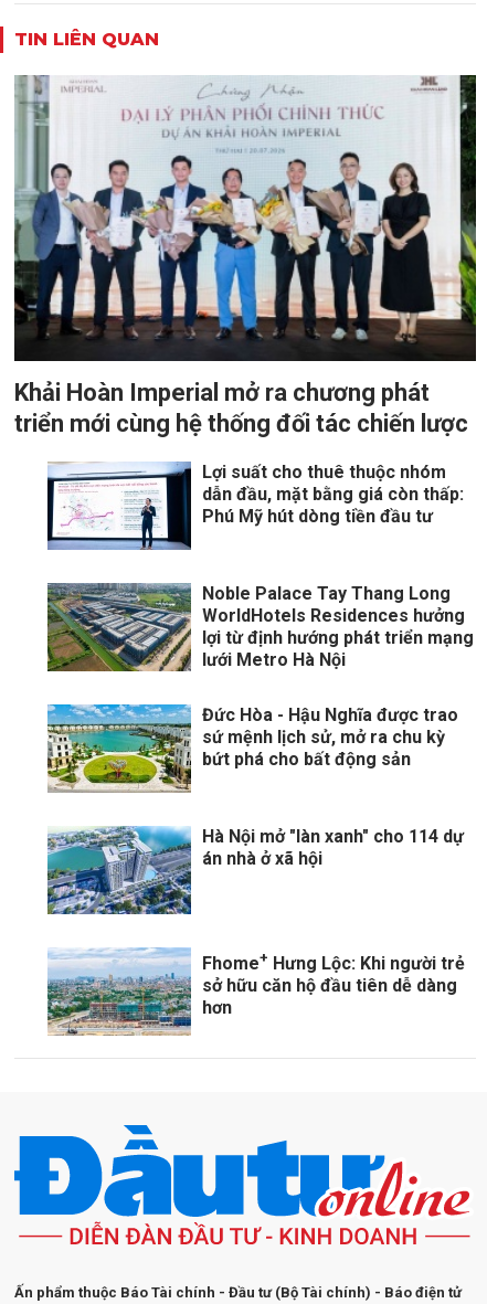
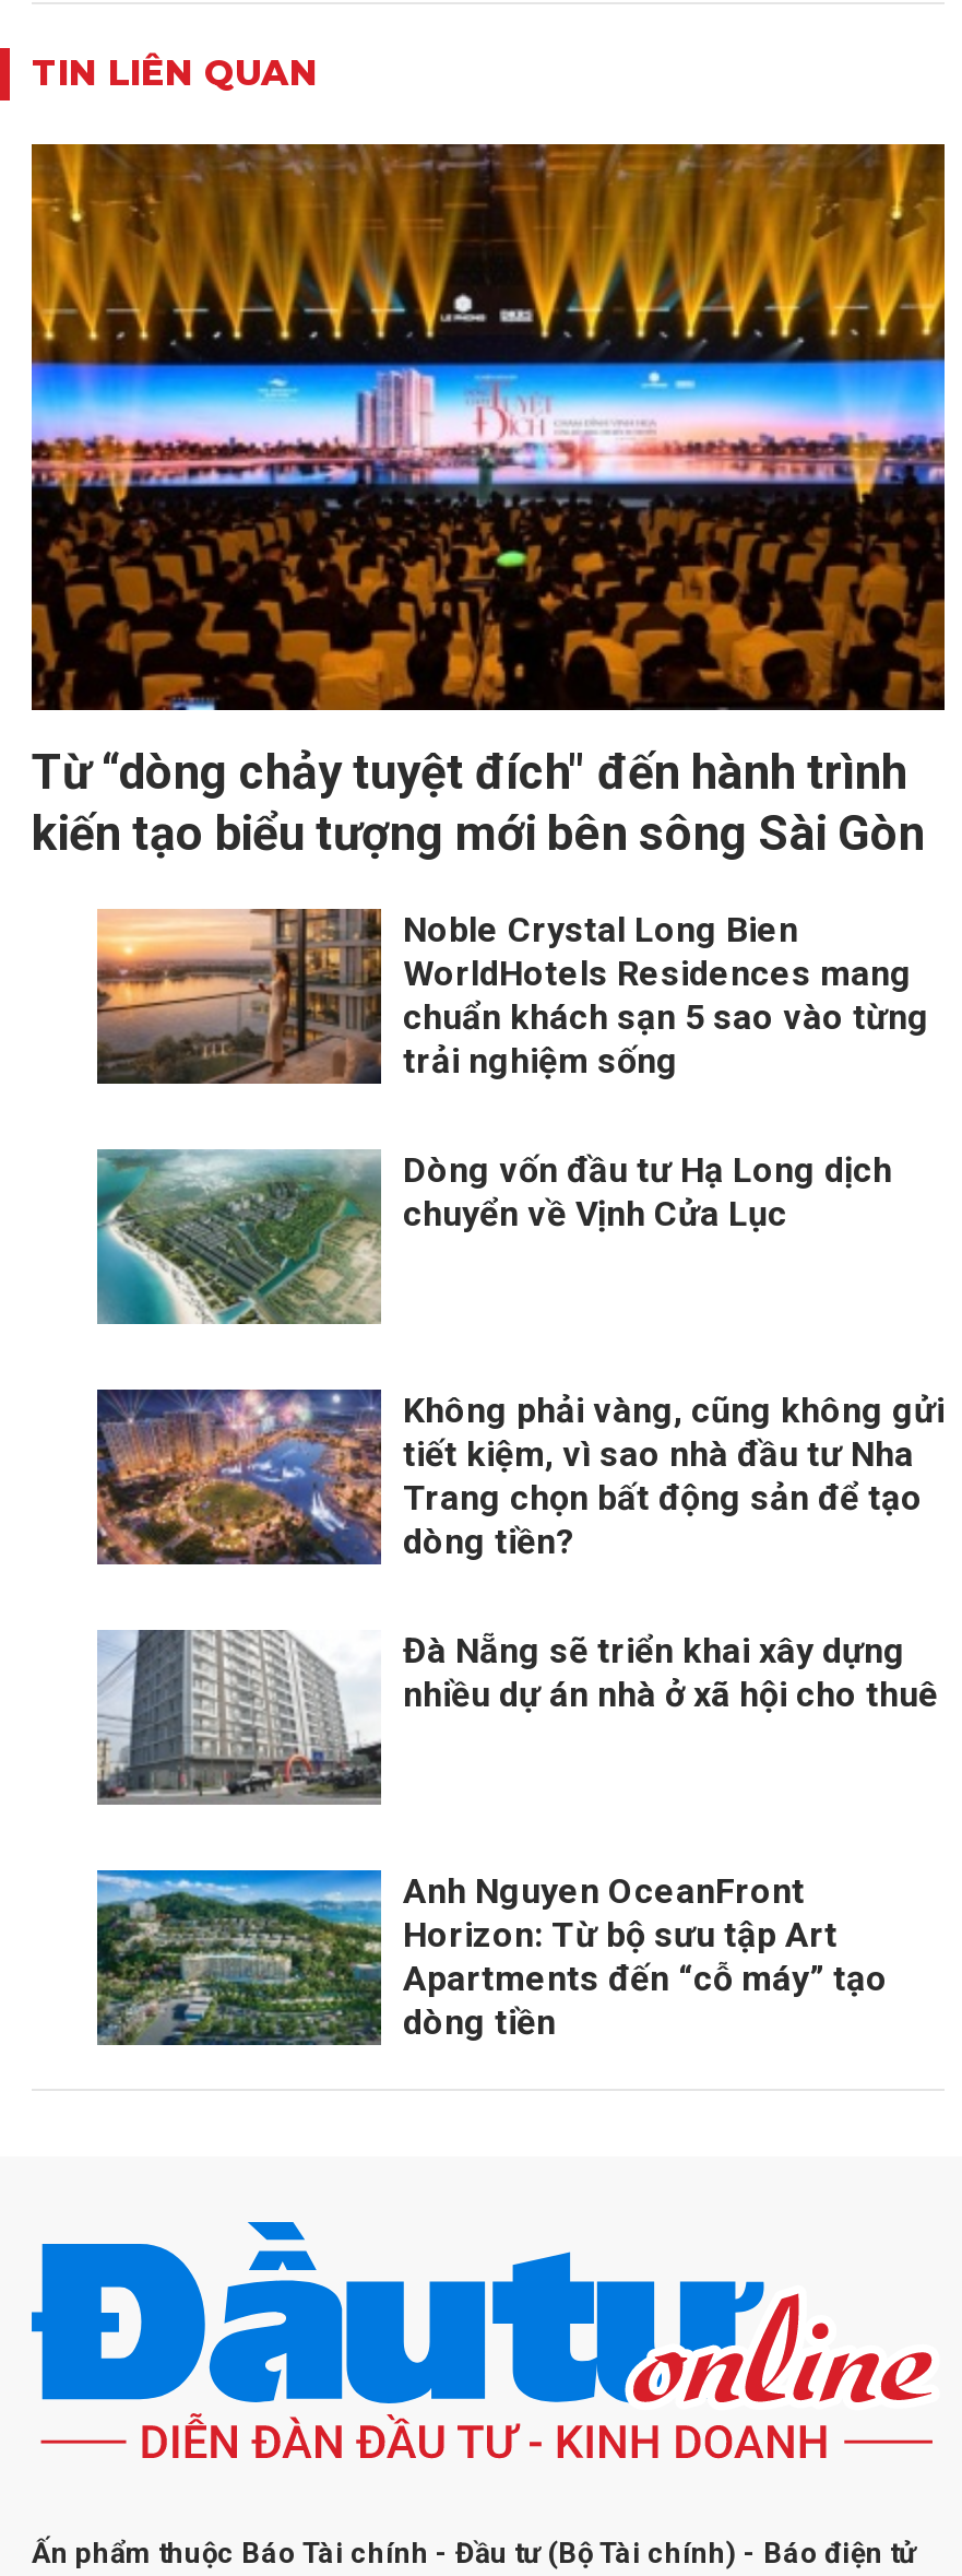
- [image]
- Khải Hoàn Imperial mở ra chương phát
- triển mới cùng hệ thống đối tác chiến lược
+ [image]
+ Từ “dòng chảy tuyệt đích" đến hành trình
+ kiến tạo biểu tượng mới bên sông Sài Gòn

- [image]
- Lợi suất cho thuê thuộc nhóm
- dẫn đầu, mặt bằng giá còn thấp:
- Phú Mỹ hút dòng tiền đầu tư
+ [image]
+ Noble Crystal Long Bien
+ WorldHotels Residences mang
+ chuẩn khách sạn 5 sao vào từng
+ trải nghiệm sống

- [image]
- Noble Palace Tay Thang Long
- WorldHotels Residences hưởng
- lợi từ định hướng phát triển mạng
- lưới Metro Hà Nội
+ [image]
+ Dòng vốn đầu tư Hạ Long dịch
+ chuyển về Vịnh Cửa Lục

- [image]
- Đức Hòa - Hậu Nghĩa được trao
- sứ mệnh lịch sử, mở ra chu kỳ
- bứt phá cho bất động sản
+ [image]
+ Không phải vàng, cũng không gửi
+ tiết kiệm, vì sao nhà đầu tư Nha
+ Trang chọn bất động sản để tạo
+ dòng tiền?

- [image]
- Hà Nội mở "làn xanh" cho 114 dự
- án nhà ở xã hội
+ [image]
+ Đà Nẵng sẽ triển khai xây dựng
+ nhiều dự án nhà ở xã hội cho thuê

- [image]
- Fhome+ Hưng Lộc: Khi người trẻ
- sở hữu căn hộ đầu tiên dễ dàng
- hơn
+ [image]
+ Anh Nguyen OceanFront
+ Horizon: Từ bộ sưu tập Art
+ Apartments đến “cỗ máy” tạo
+ dòng tiền
